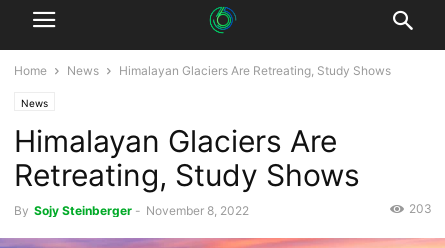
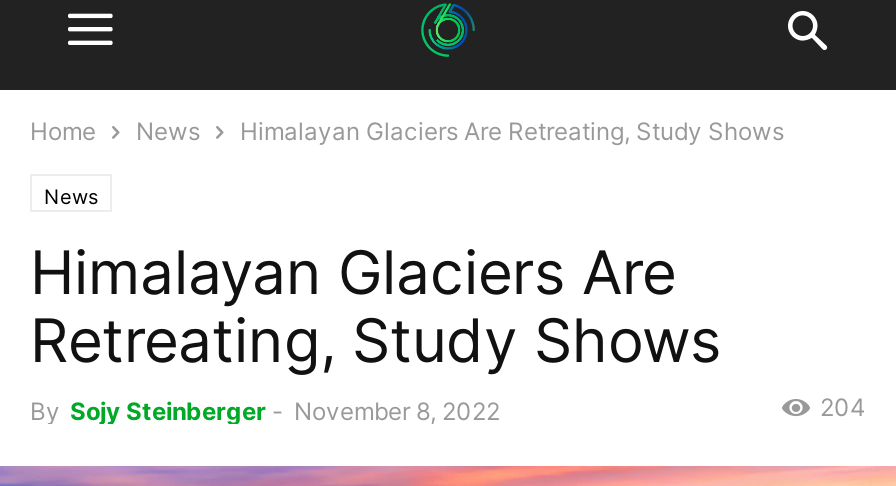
- 203
+ 204
